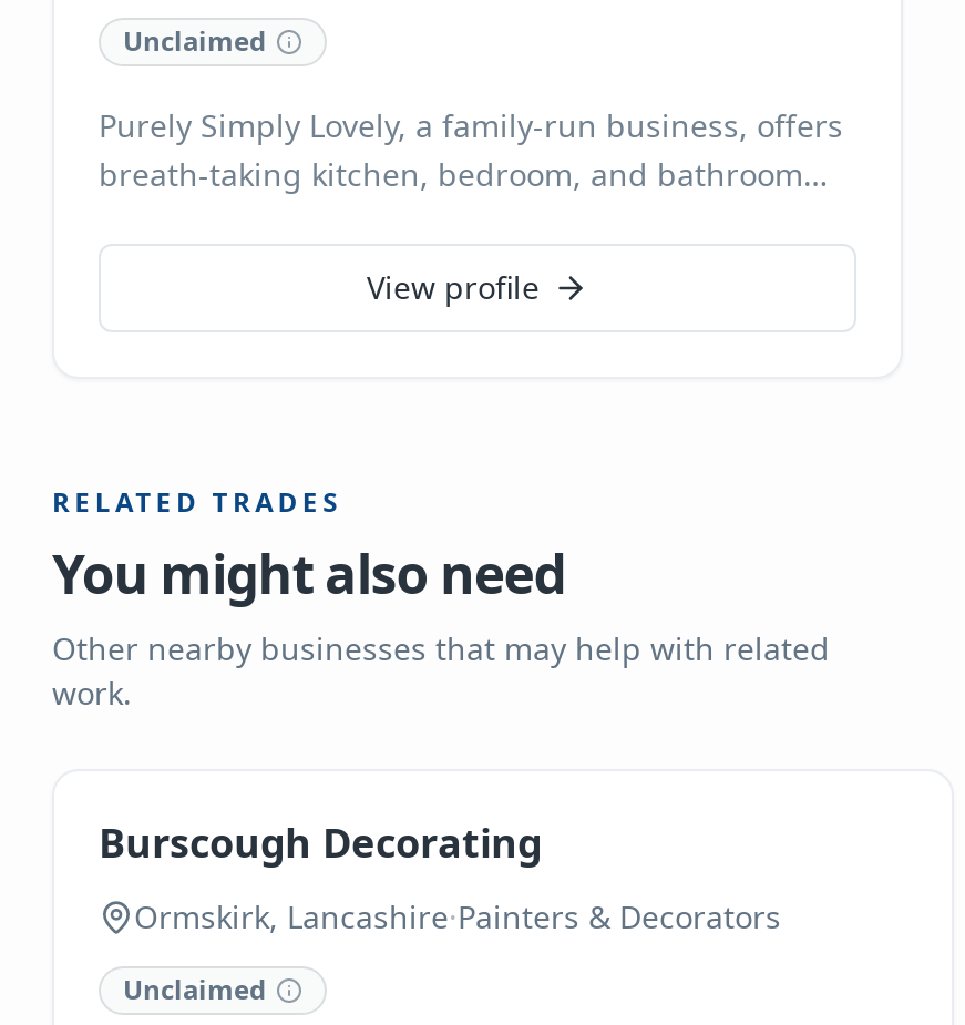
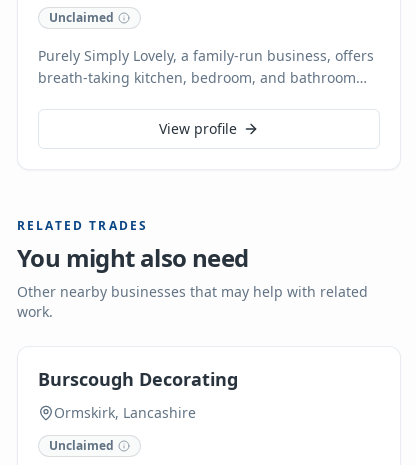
- Ormskirk, Lancashire·Painters & Decorators
+ Ormskirk, Lancashire
